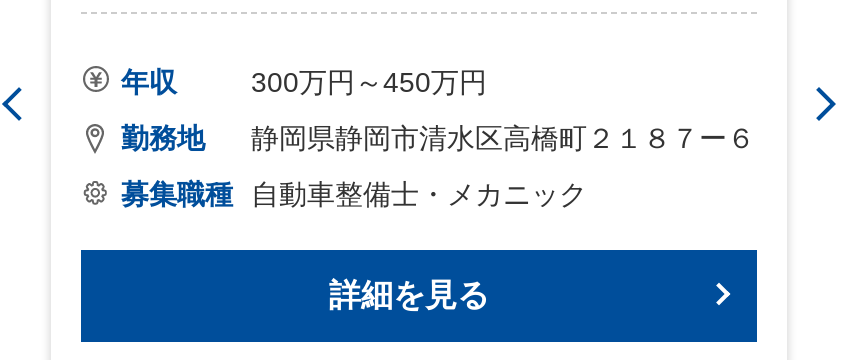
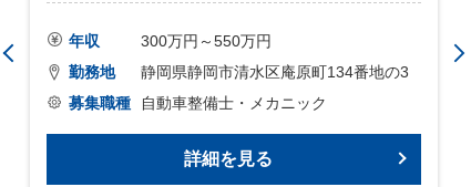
- 300万円～450万円
+ 300万円～550万円

- 静岡県静岡市清水区高橋町２１８７ー６
+ 静岡県静岡市清水区庵原町134番地の3
